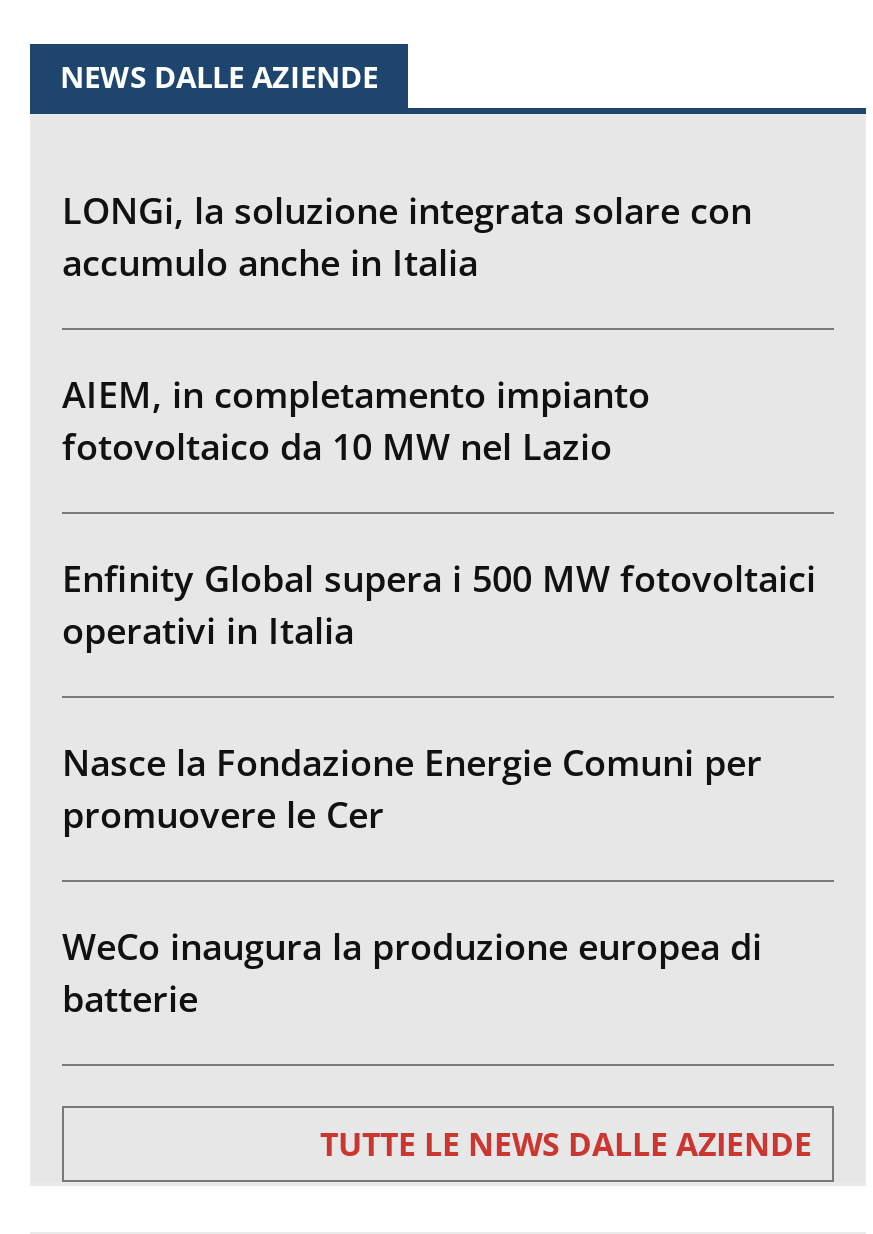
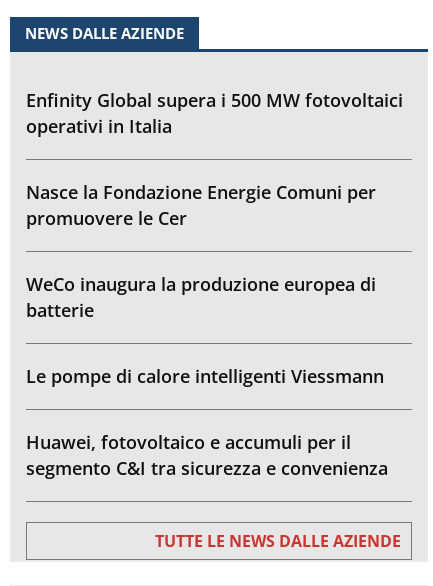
- LONGi, la soluzione integrata solare con
- accumulo anche in Italia
- AIEM, in completamento impianto
- fotovoltaico da 10 MW nel Lazio

moved up: Enfinity Global supera i 500 MW fotovoltaici | operativi in Italia | Nasce la Fondazione Energie Comuni per | promuovere le Cer | WeCo inaugura la produzione europea di | batterie

+ Le pompe di calore intelligenti Viessmann
+ Huawei, fotovoltaico e accumuli per il
+ segmento C&I tra sicurezza e convenienza
